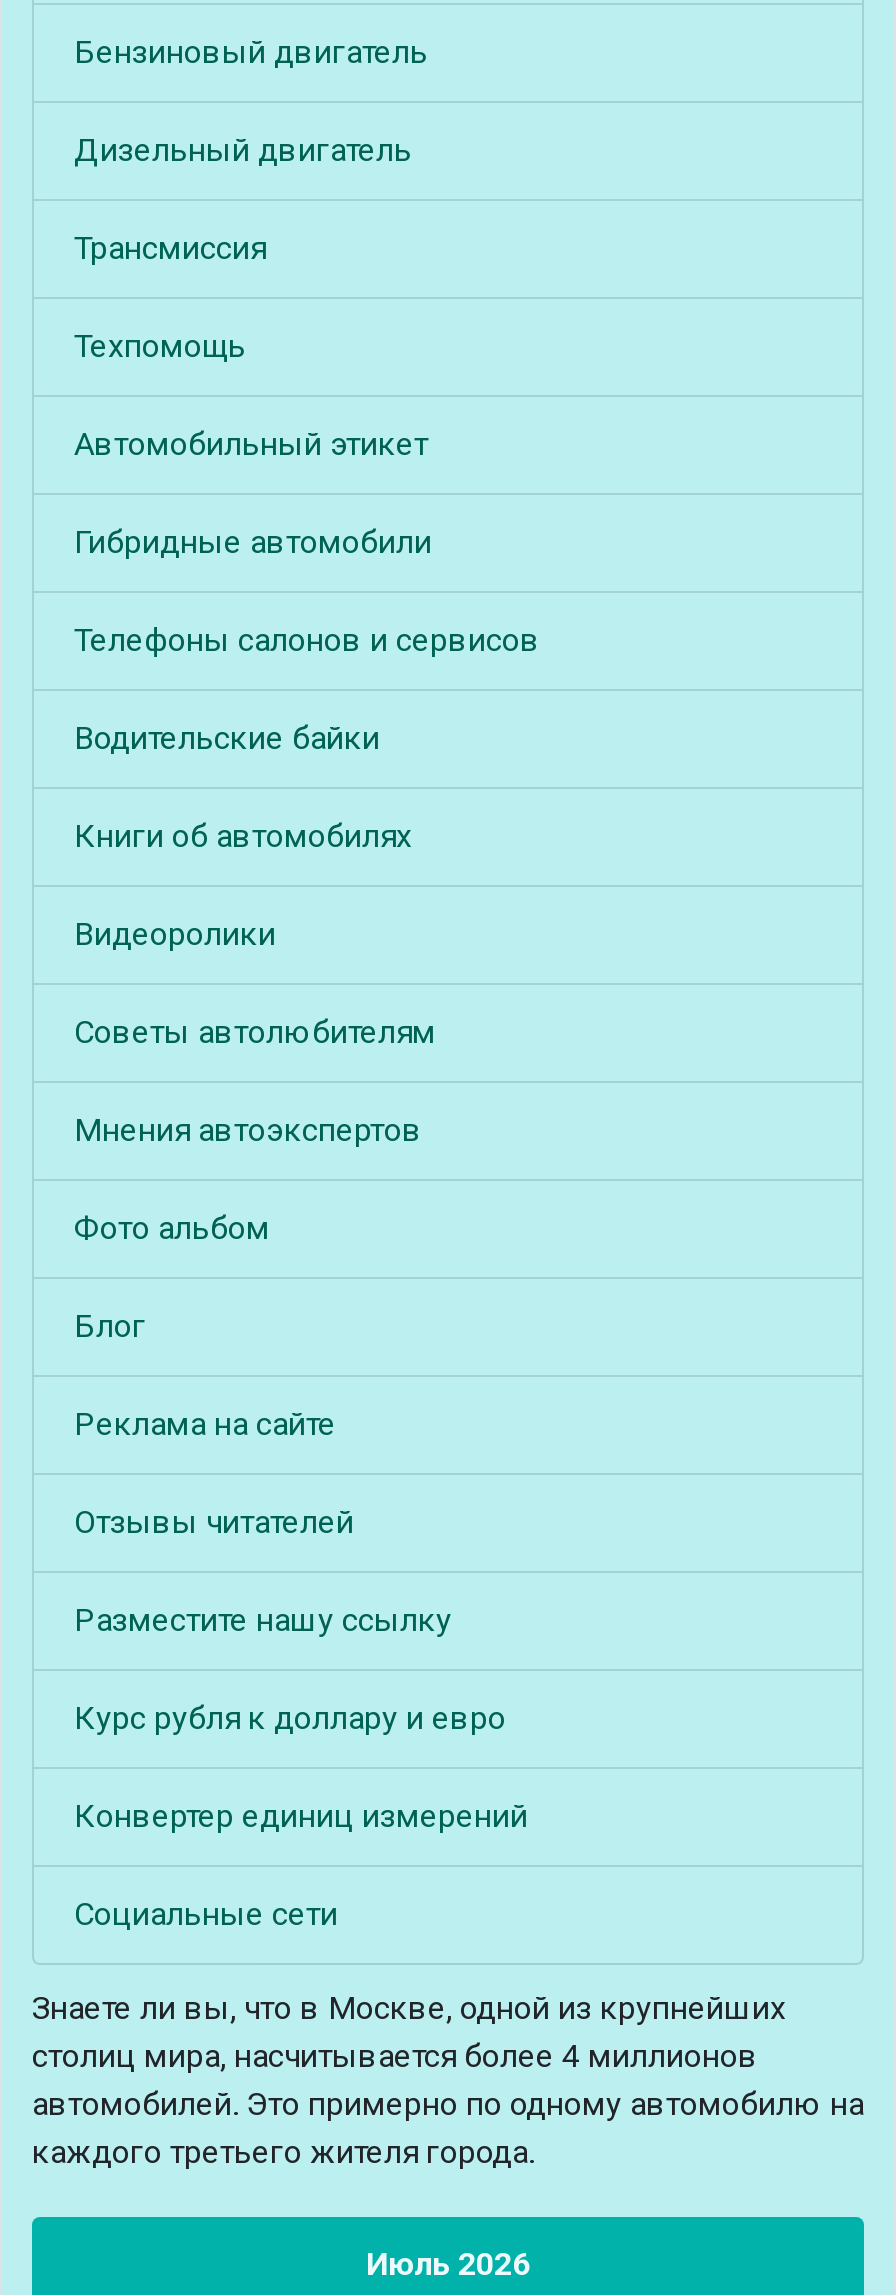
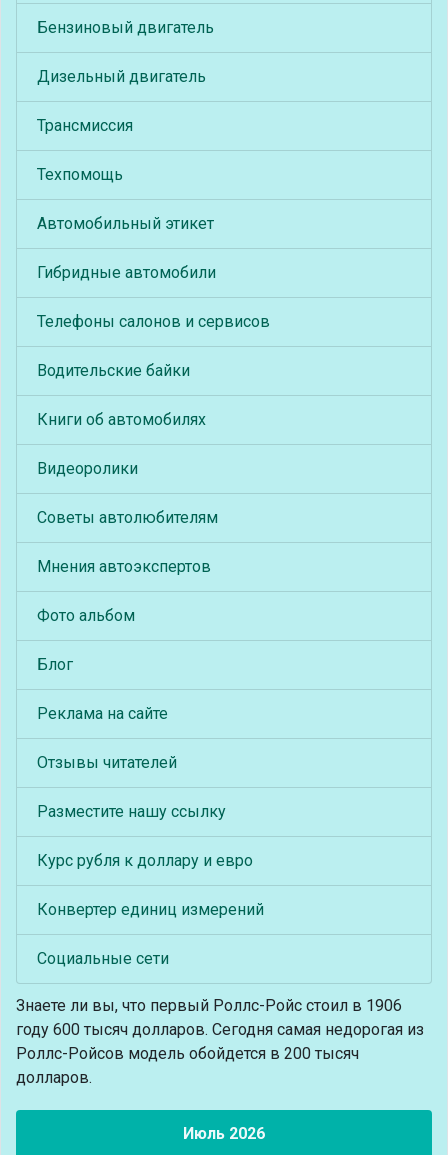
- Знаете ли вы, что в Москве, одной из крупнейших
- столиц мира, насчитывается более 4 миллионов
- автомобилей. Это примерно по одному автомобилю на
- каждого третьего жителя города.
+ Знаете ли вы, что первый Роллс-Ройс стоил в 1906
+ году 600 тысяч долларов. Сегодня самая недорогая из
+ Роллс-Ройсов модель обойдется в 200 тысяч
+ долларов.
